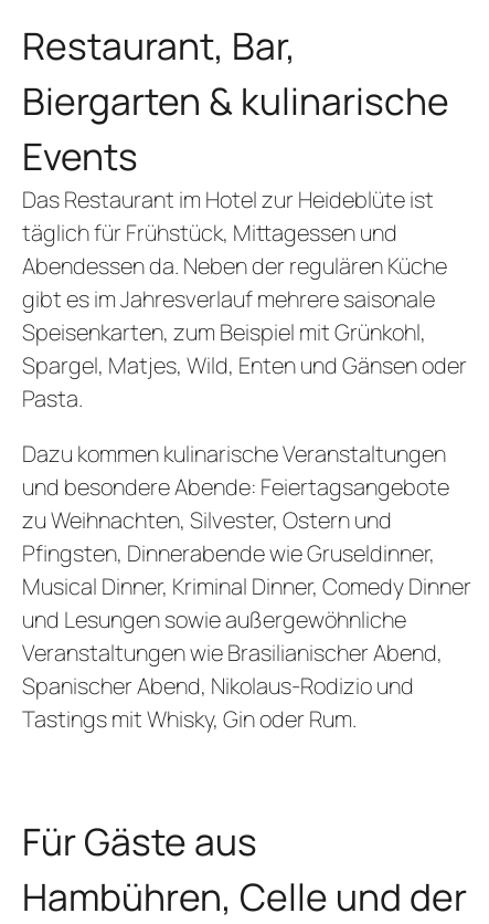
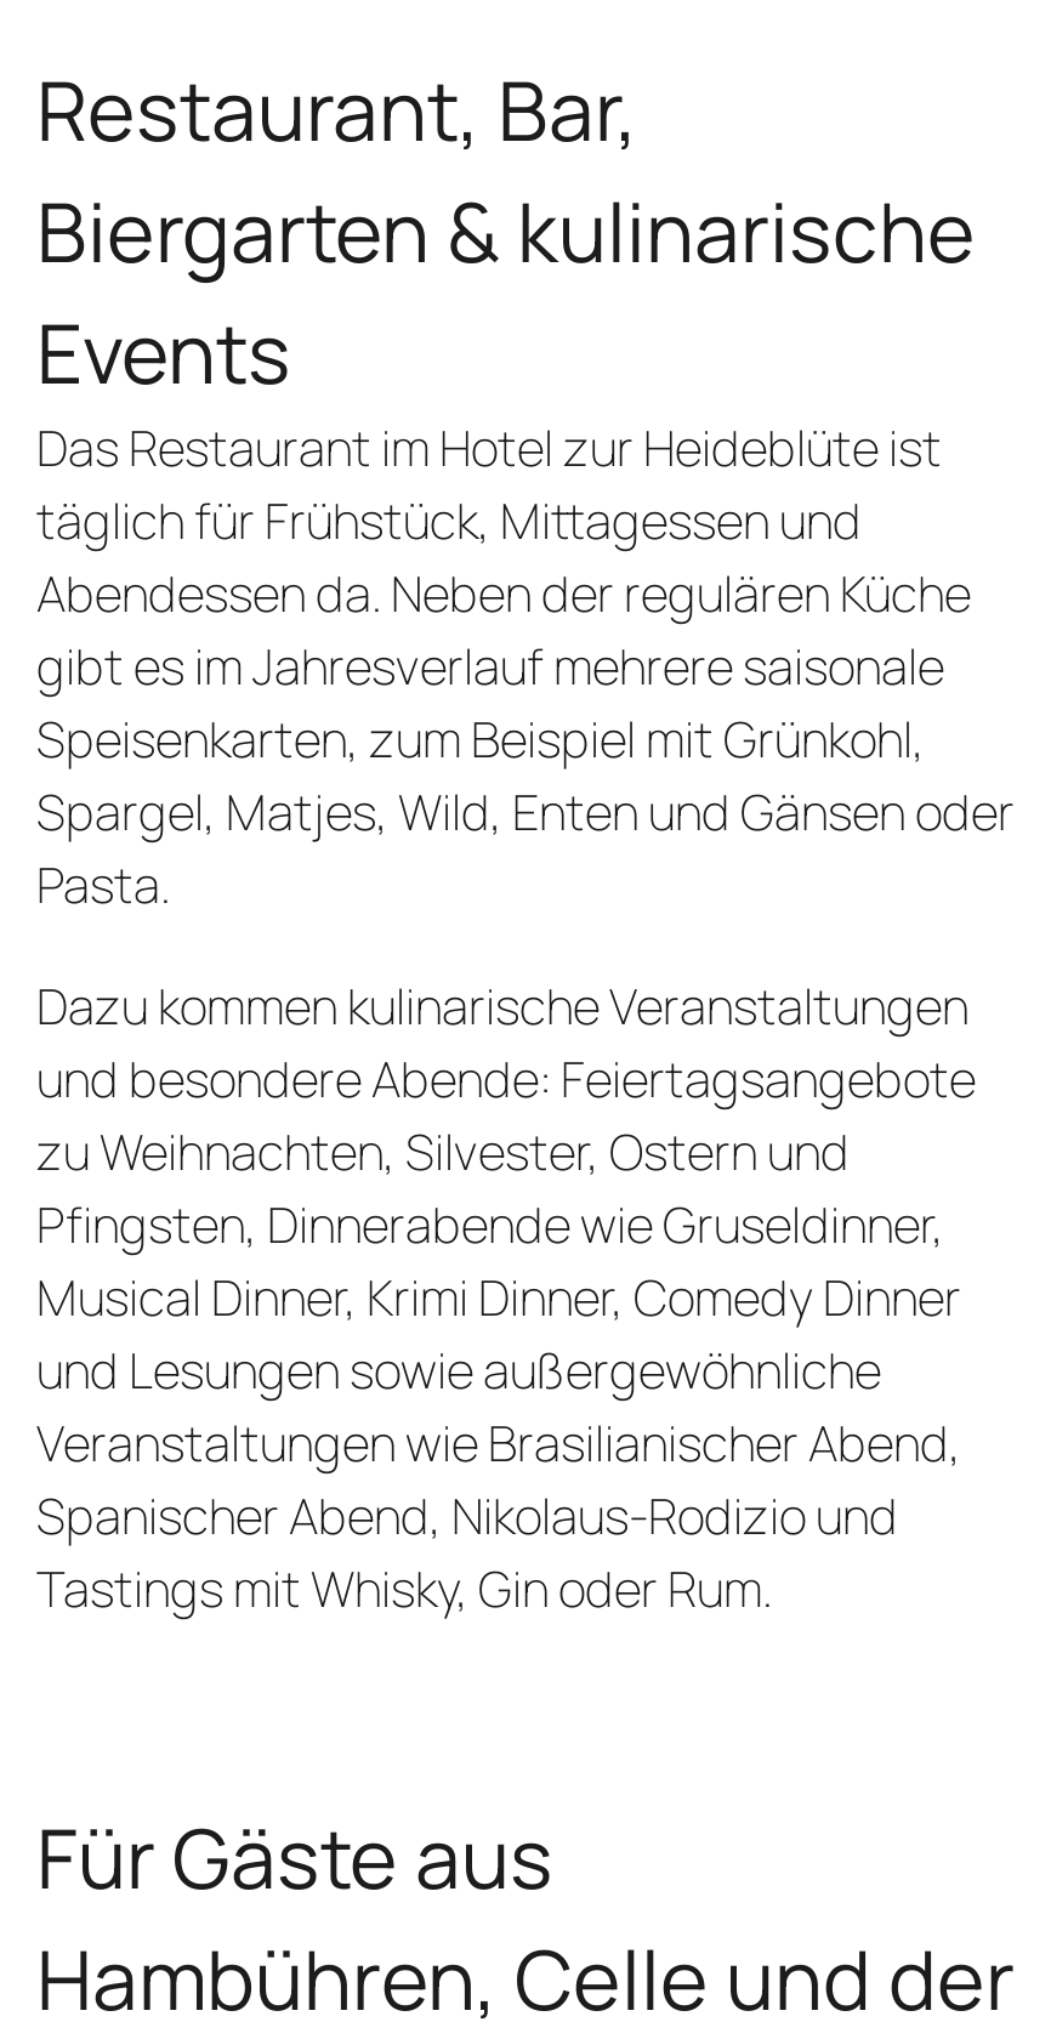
- Musical Dinner, Kriminal Dinner, Comedy Dinner
+ Musical Dinner, Krimi Dinner, Comedy Dinner
